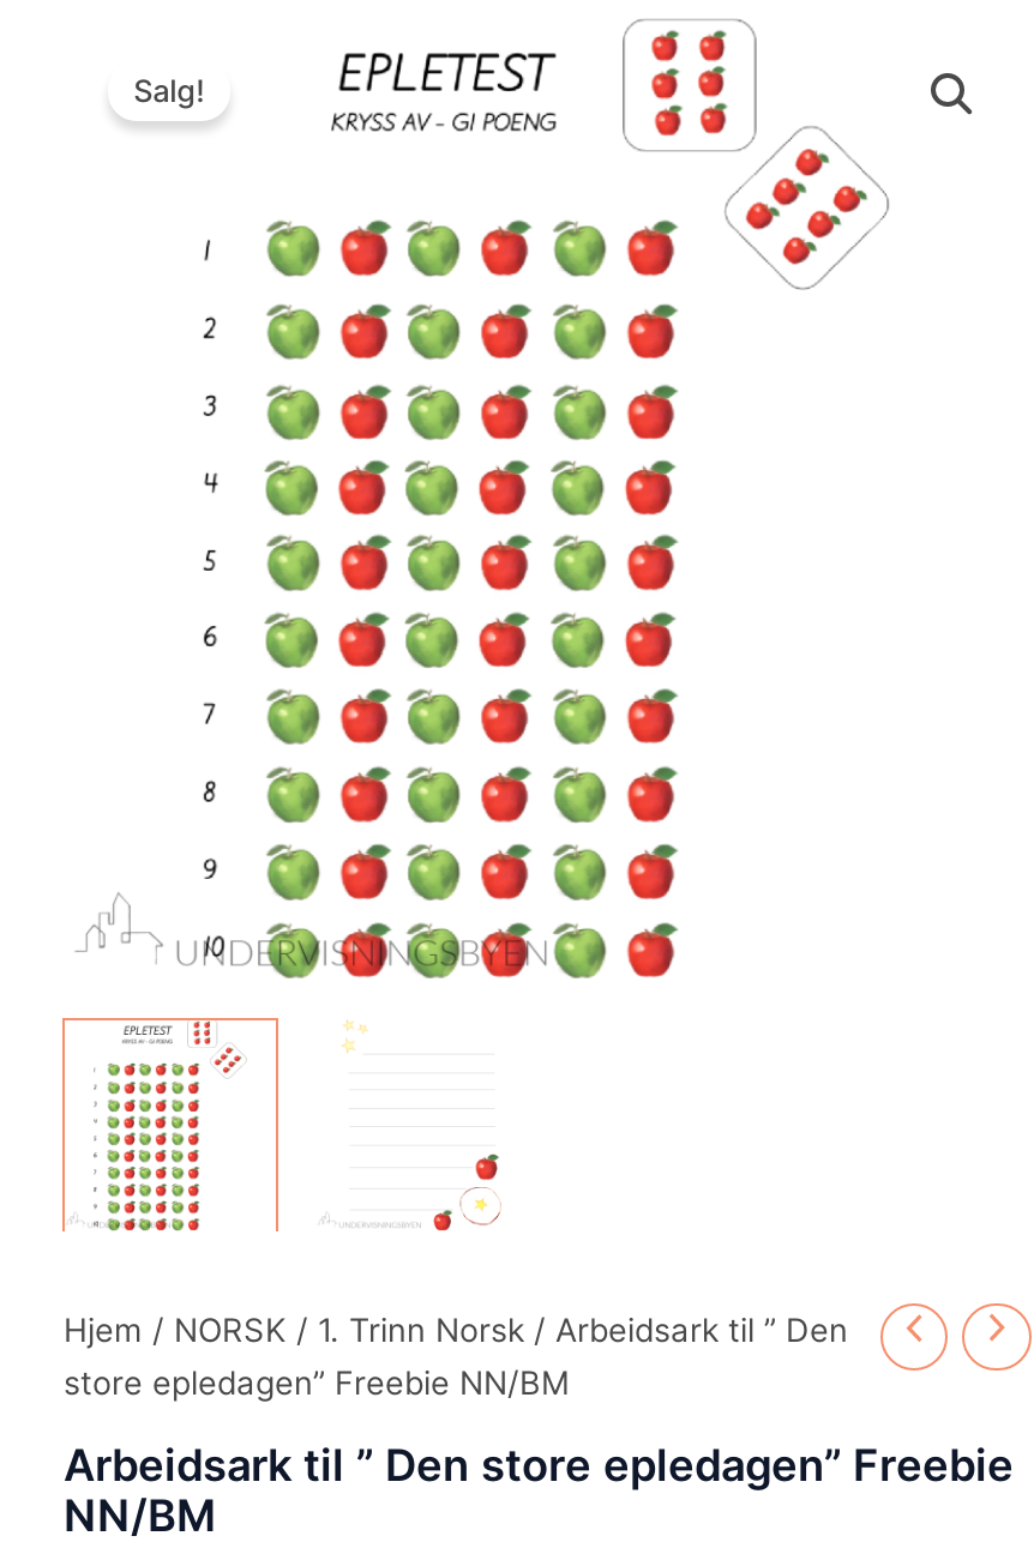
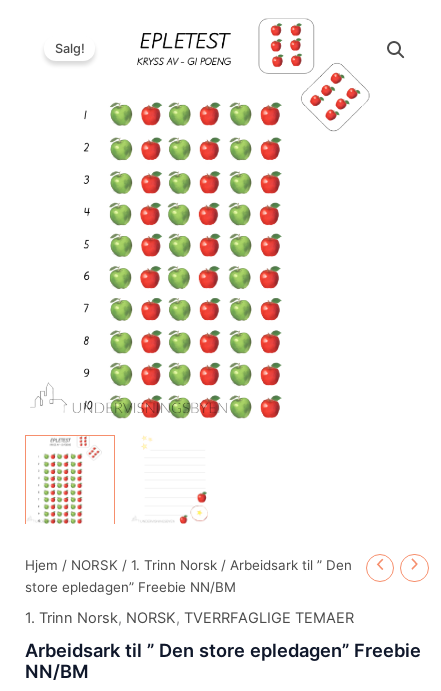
+ 1. Trinn Norsk, NORSK, TVERRFAGLIGE TEMAER
